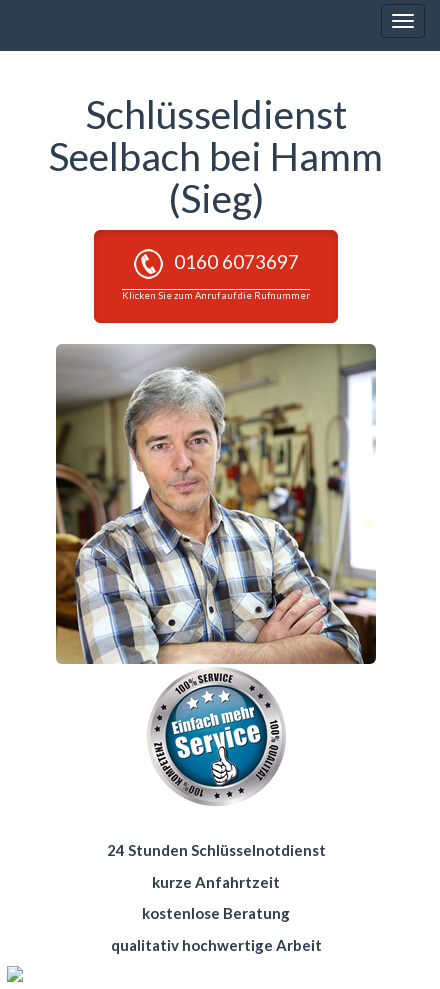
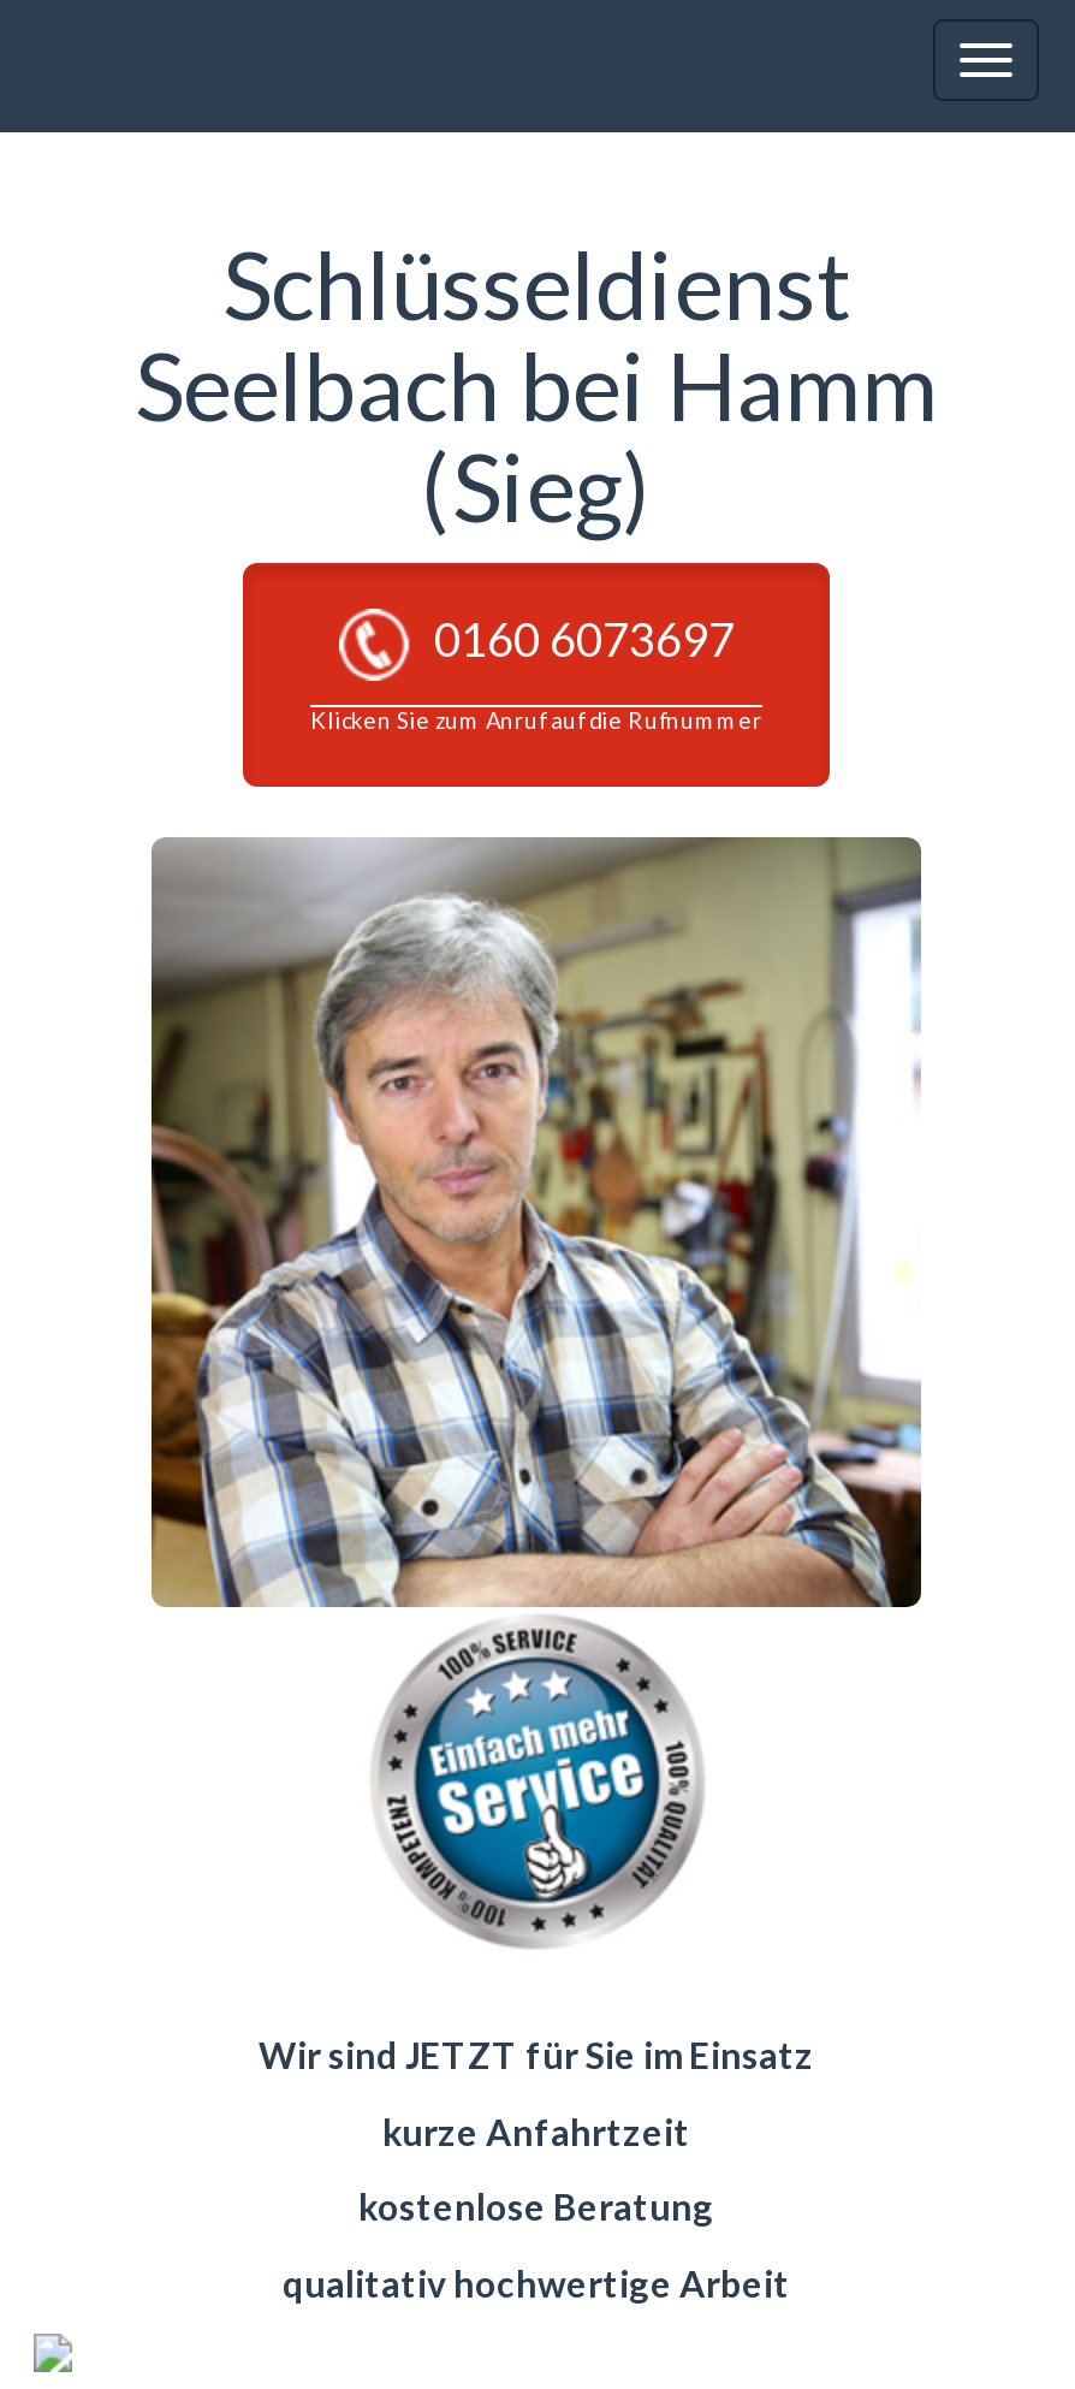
- 24 Stunden Schlüsselnotdienst
+ Wir sind JETZT für Sie im Einsatz
